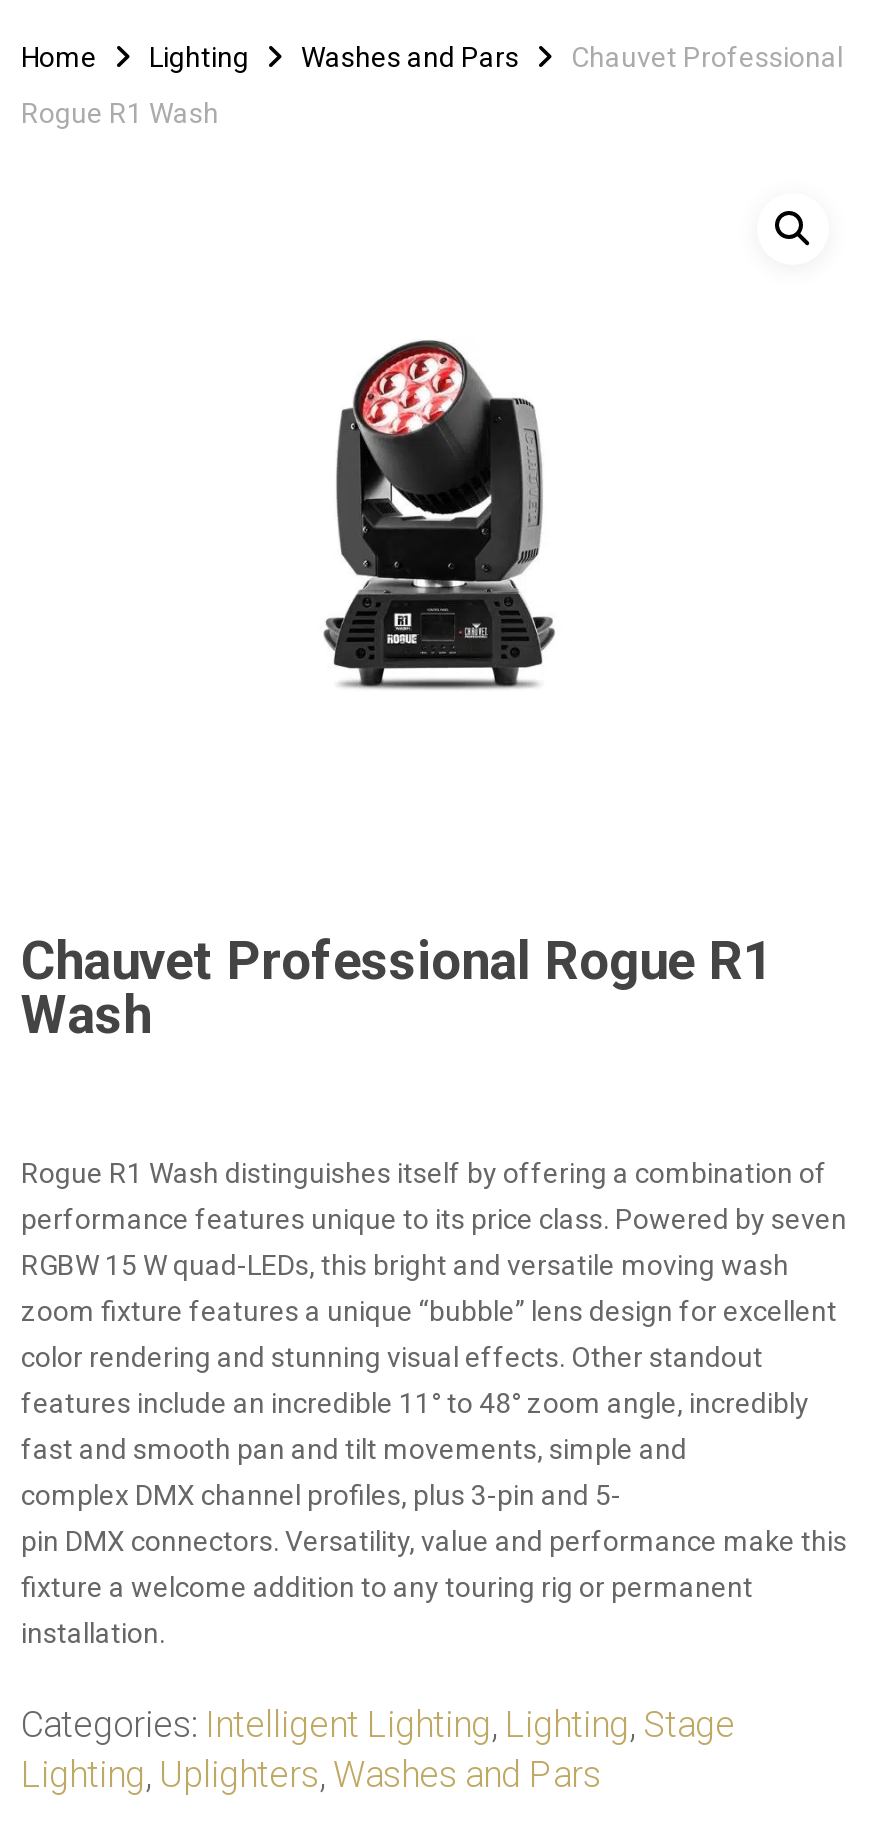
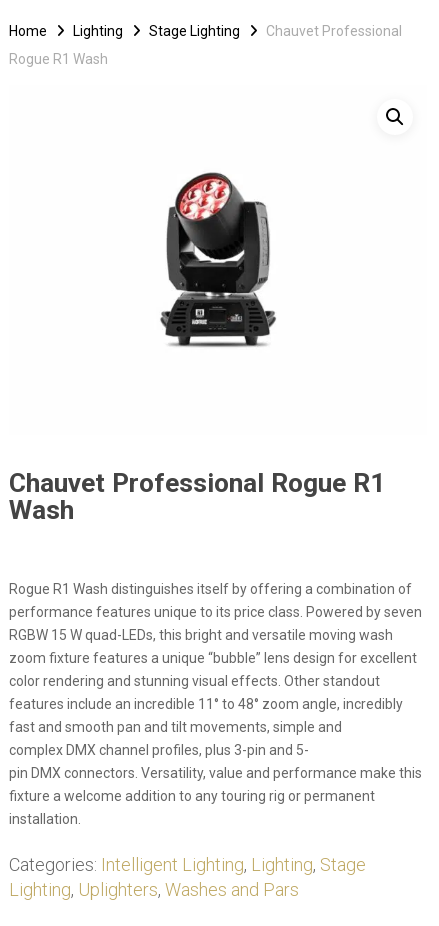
- Washes and Pars
+ Stage Lighting
